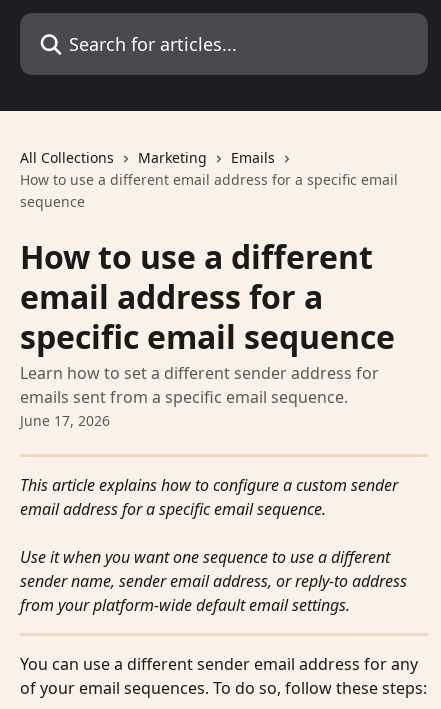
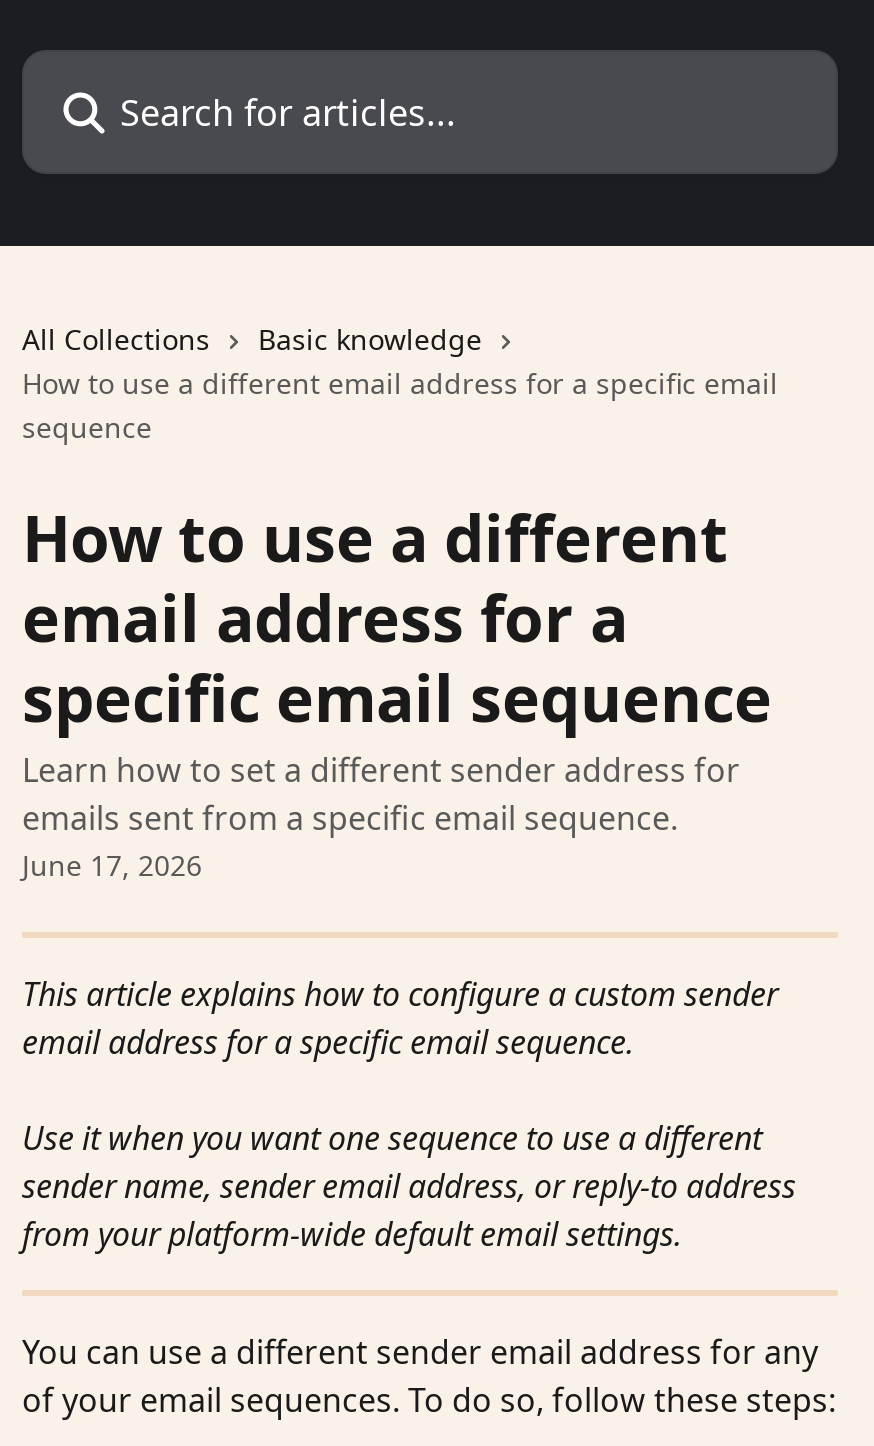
- Marketing
- Emails
+ Basic knowledge
